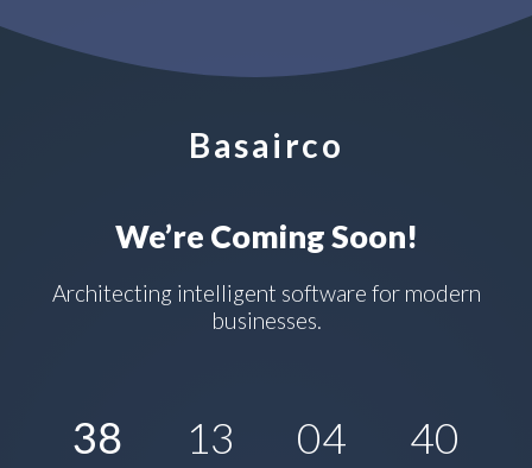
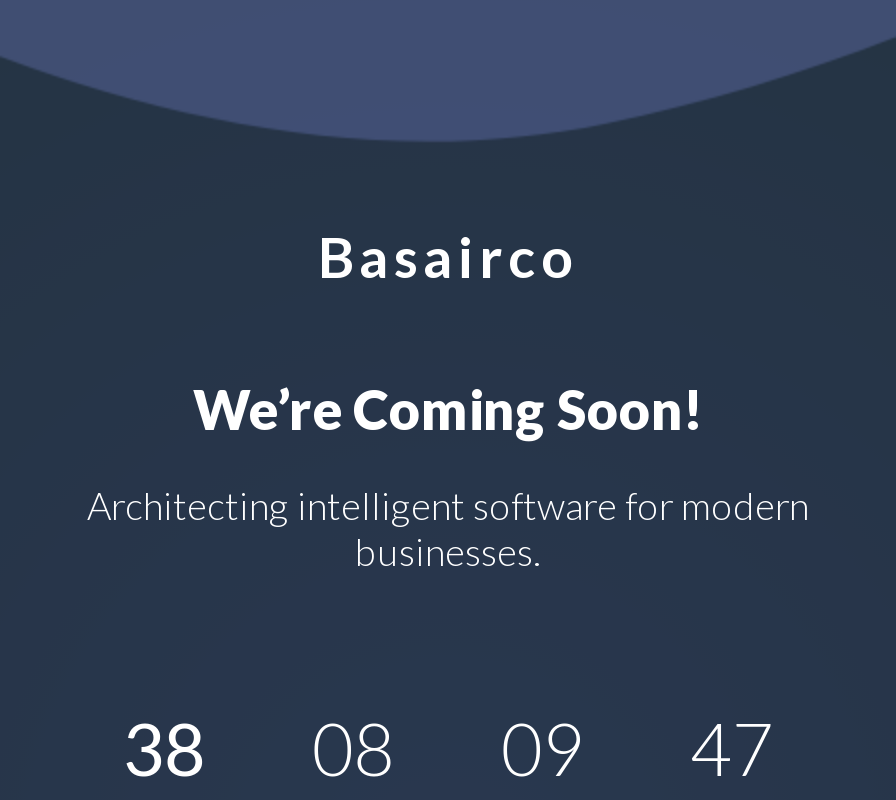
- 13
+ 08

- 04
+ 09

- 40
+ 47
